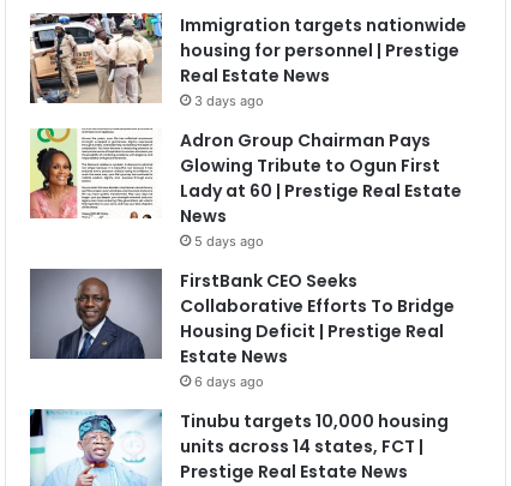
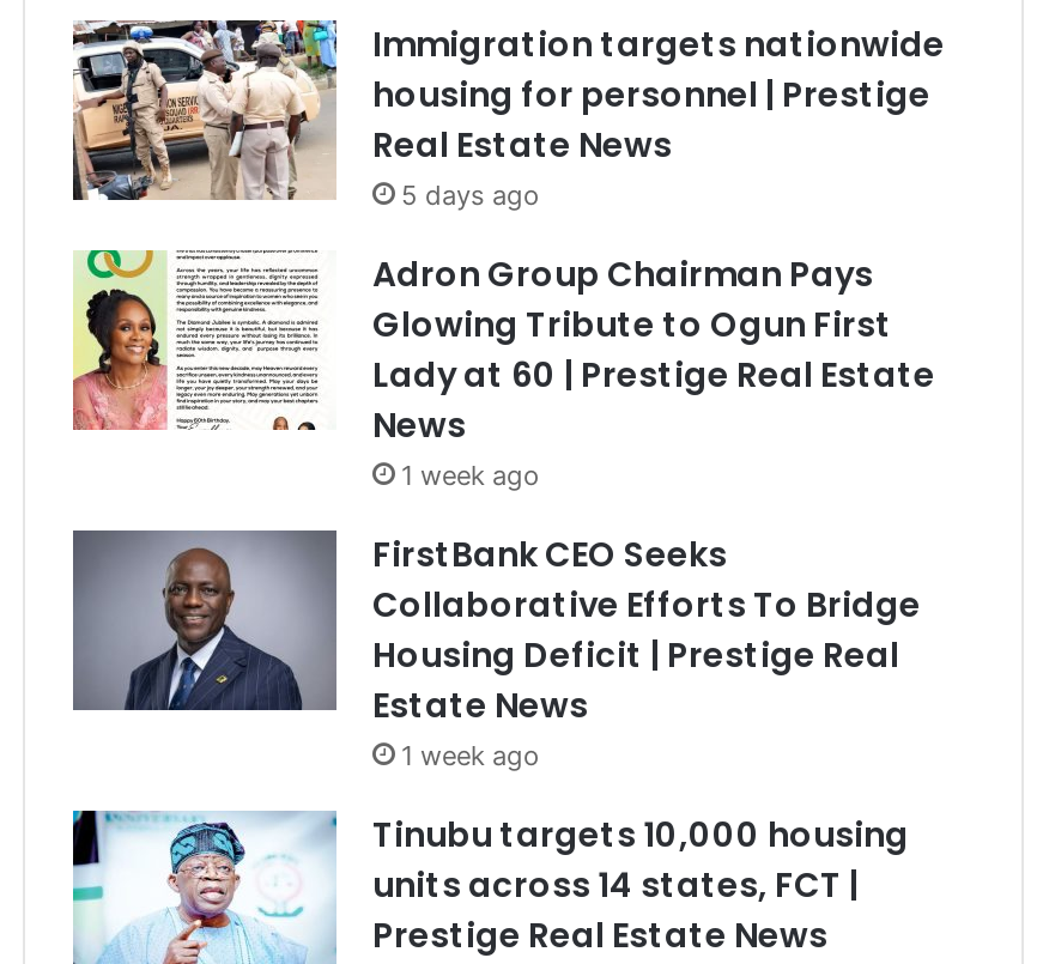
- 3 days ago
+ 5 days ago

- 5 days ago
+ 1 week ago

- 6 days ago
+ 1 week ago
